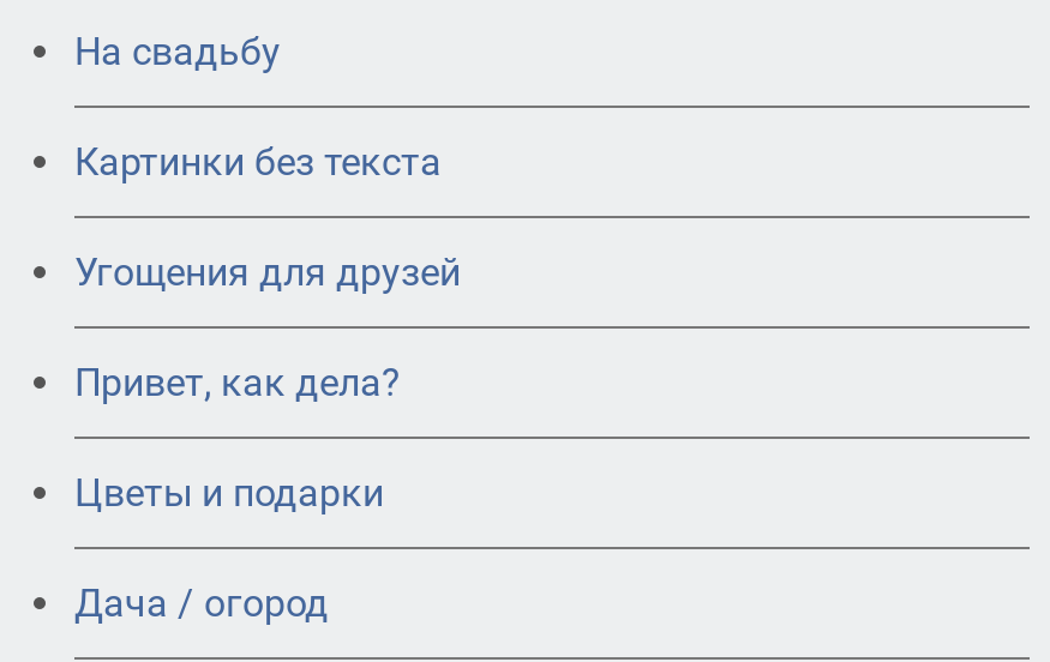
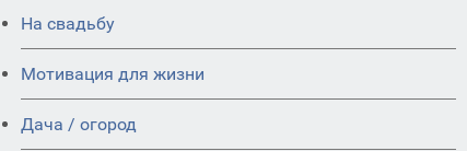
- Картинки без текста
- Угощения для друзей
- Привет, как дела?
- Цветы и подарки
+ Мотивация для жизни
